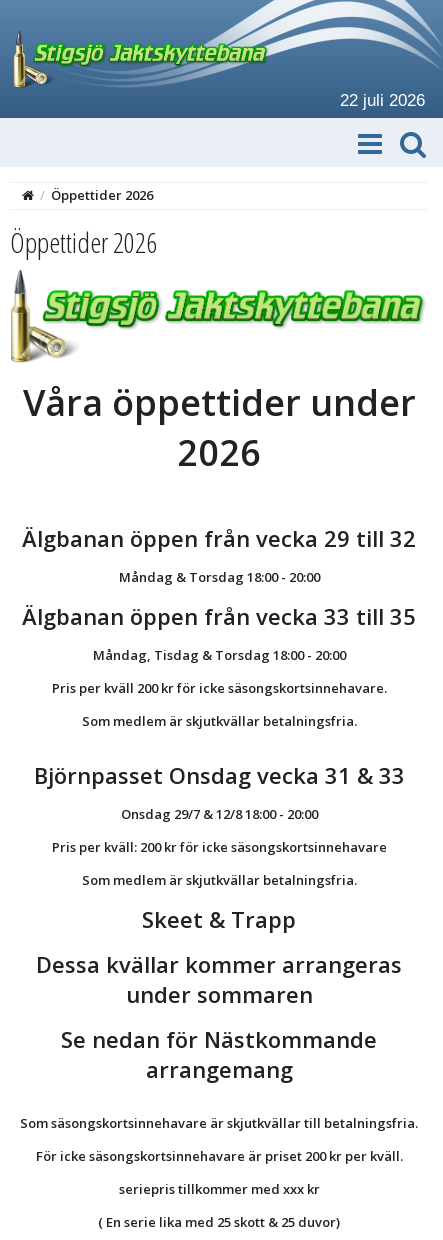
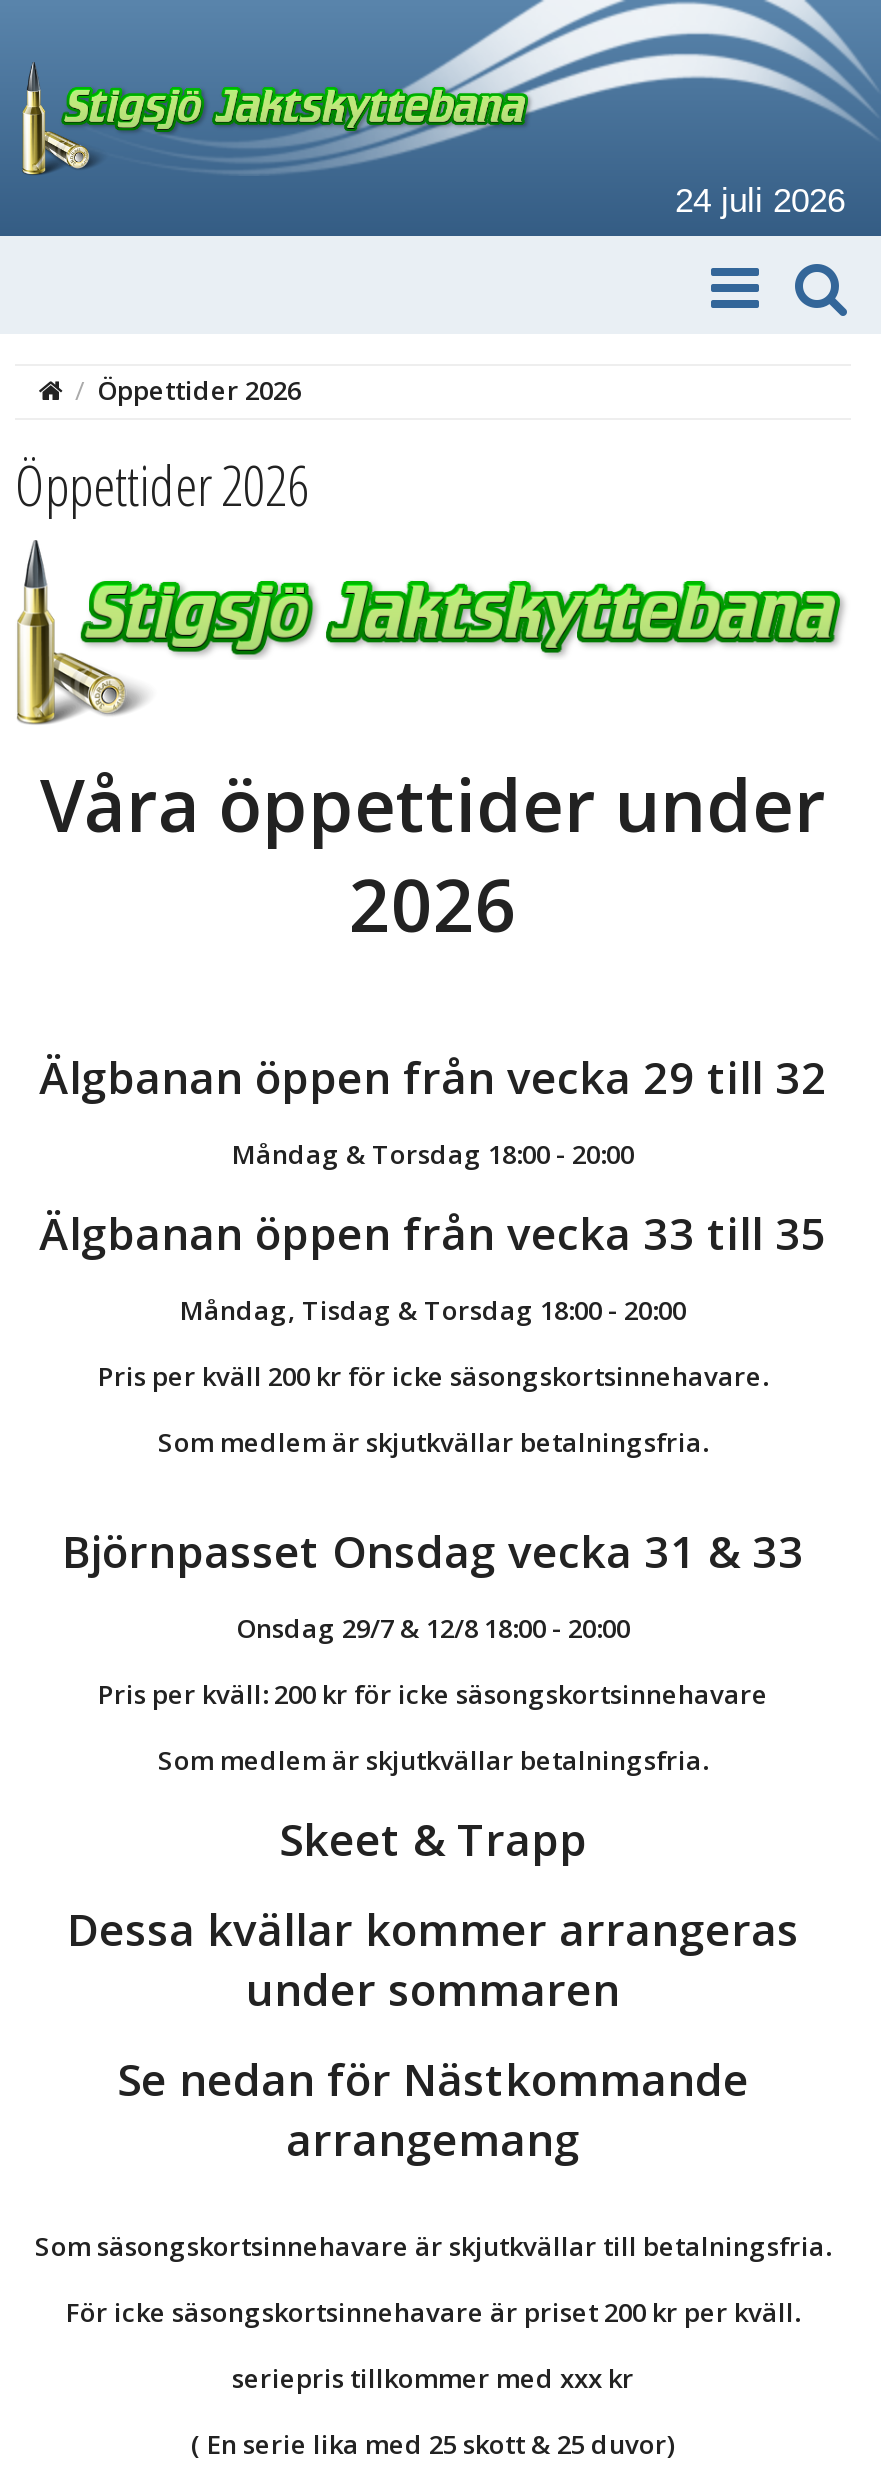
- 22 juli 2026
+ 24 juli 2026
